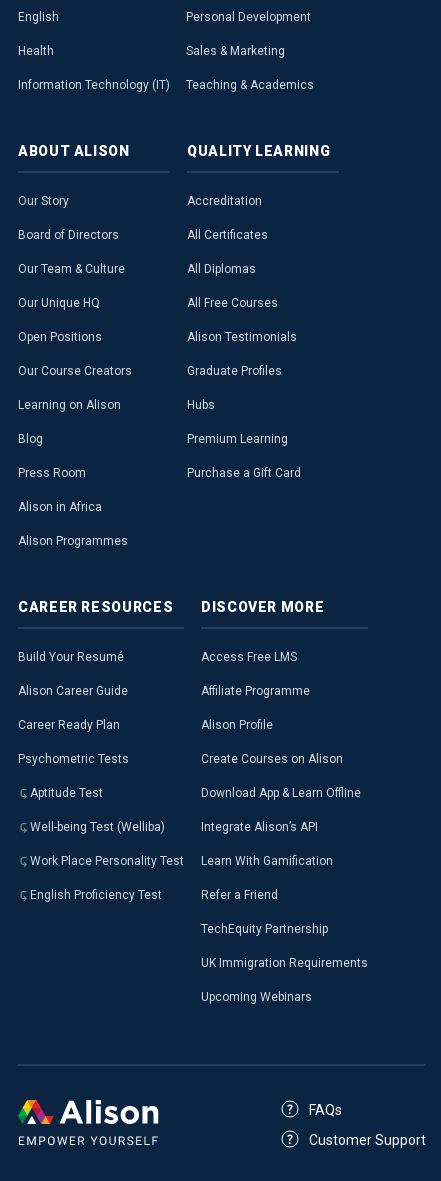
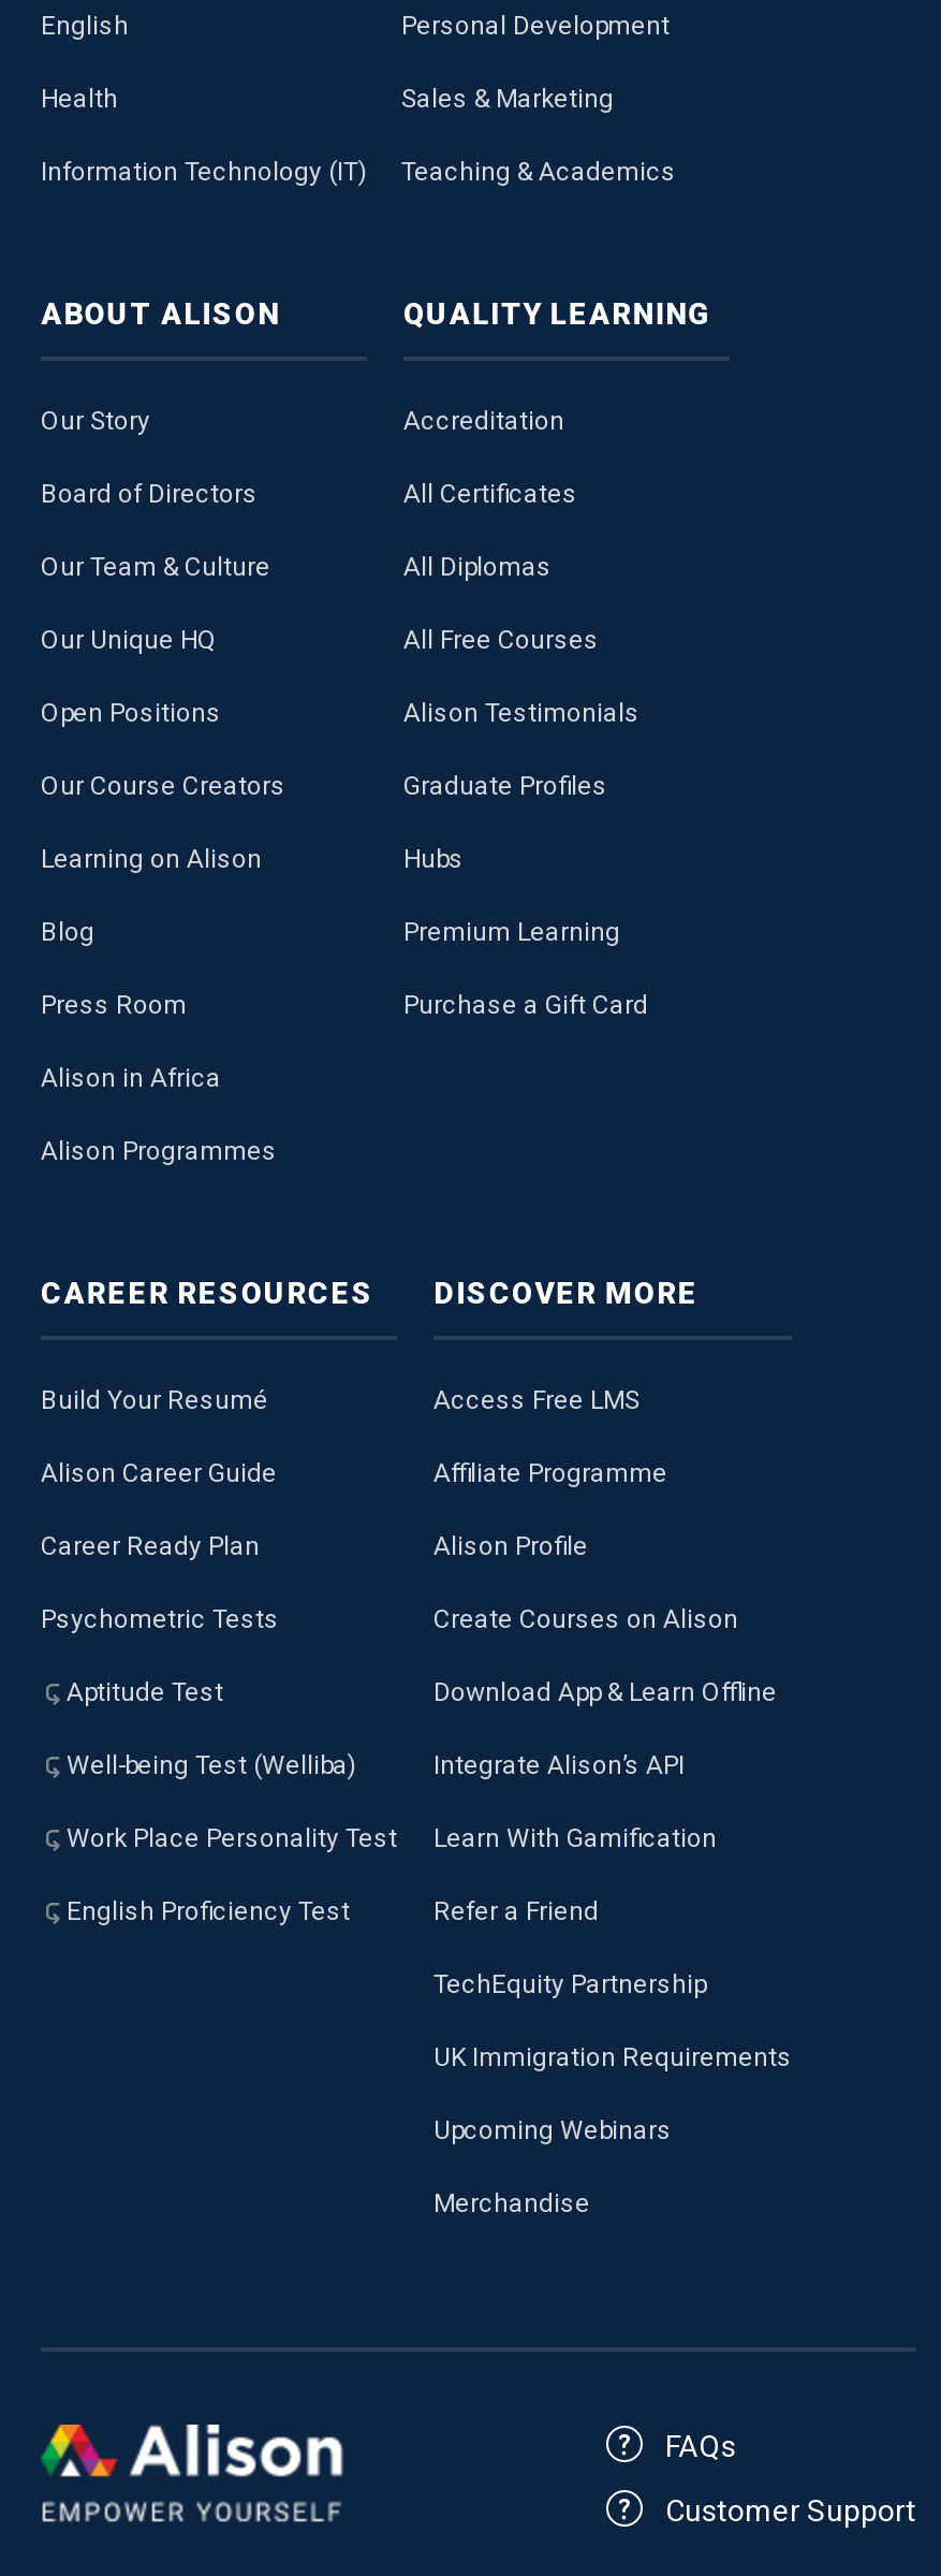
+ Merchandise
